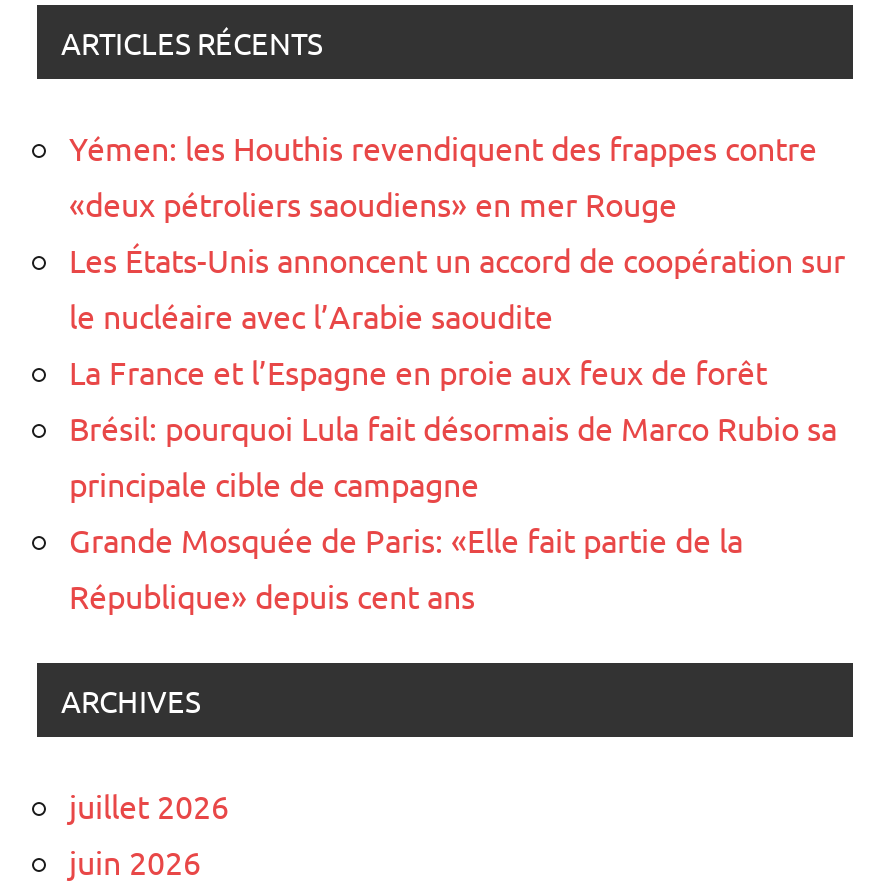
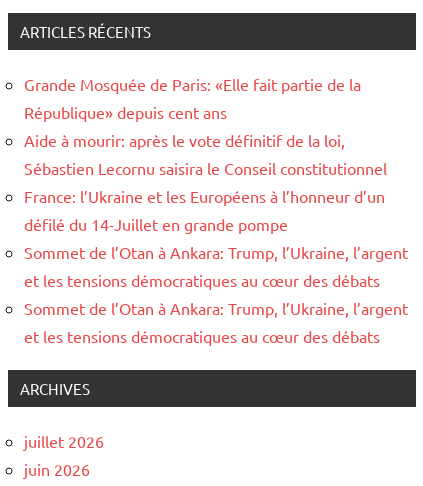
- Yémen: les Houthis revendiquent des frappes contre
- «deux pétroliers saoudiens» en mer Rouge
- Les États-Unis annoncent un accord de coopération sur
- le nucléaire avec l’Arabie saoudite
- La France et l’Espagne en proie aux feux de forêt
- Brésil: pourquoi Lula fait désormais de Marco Rubio sa
- principale cible de campagne

moved up: Grande Mosquée de Paris: «Elle fait partie de la | République» depuis cent ans

+ Aide à mourir: après le vote définitif de la loi,
+ Sébastien Lecornu saisira le Conseil constitutionnel
+ France: l’Ukraine et les Européens à l’honneur d’un
+ défilé du 14-Juillet en grande pompe
+ Sommet de l’Otan à Ankara: Trump, l’Ukraine, l’argent
+ et les tensions démocratiques au cœur des débats
+ Sommet de l’Otan à Ankara: Trump, l’Ukraine, l’argent
+ et les tensions démocratiques au cœur des débats
